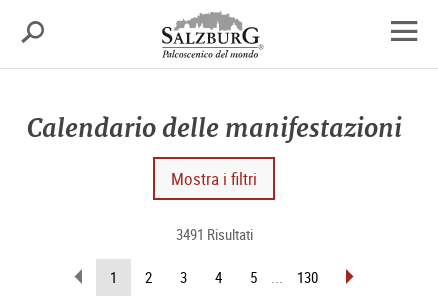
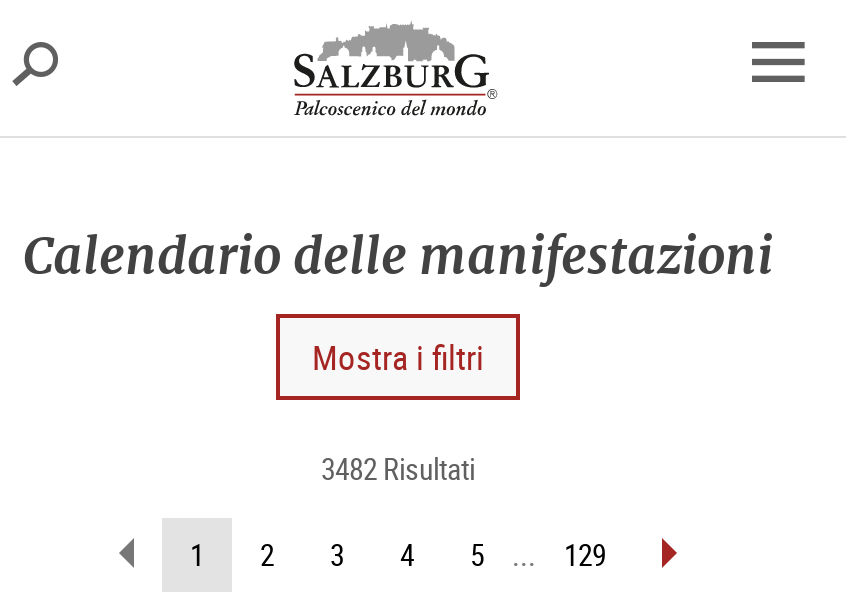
- 3491 Risultati
+ 3482 Risultati

- 130
+ 129
